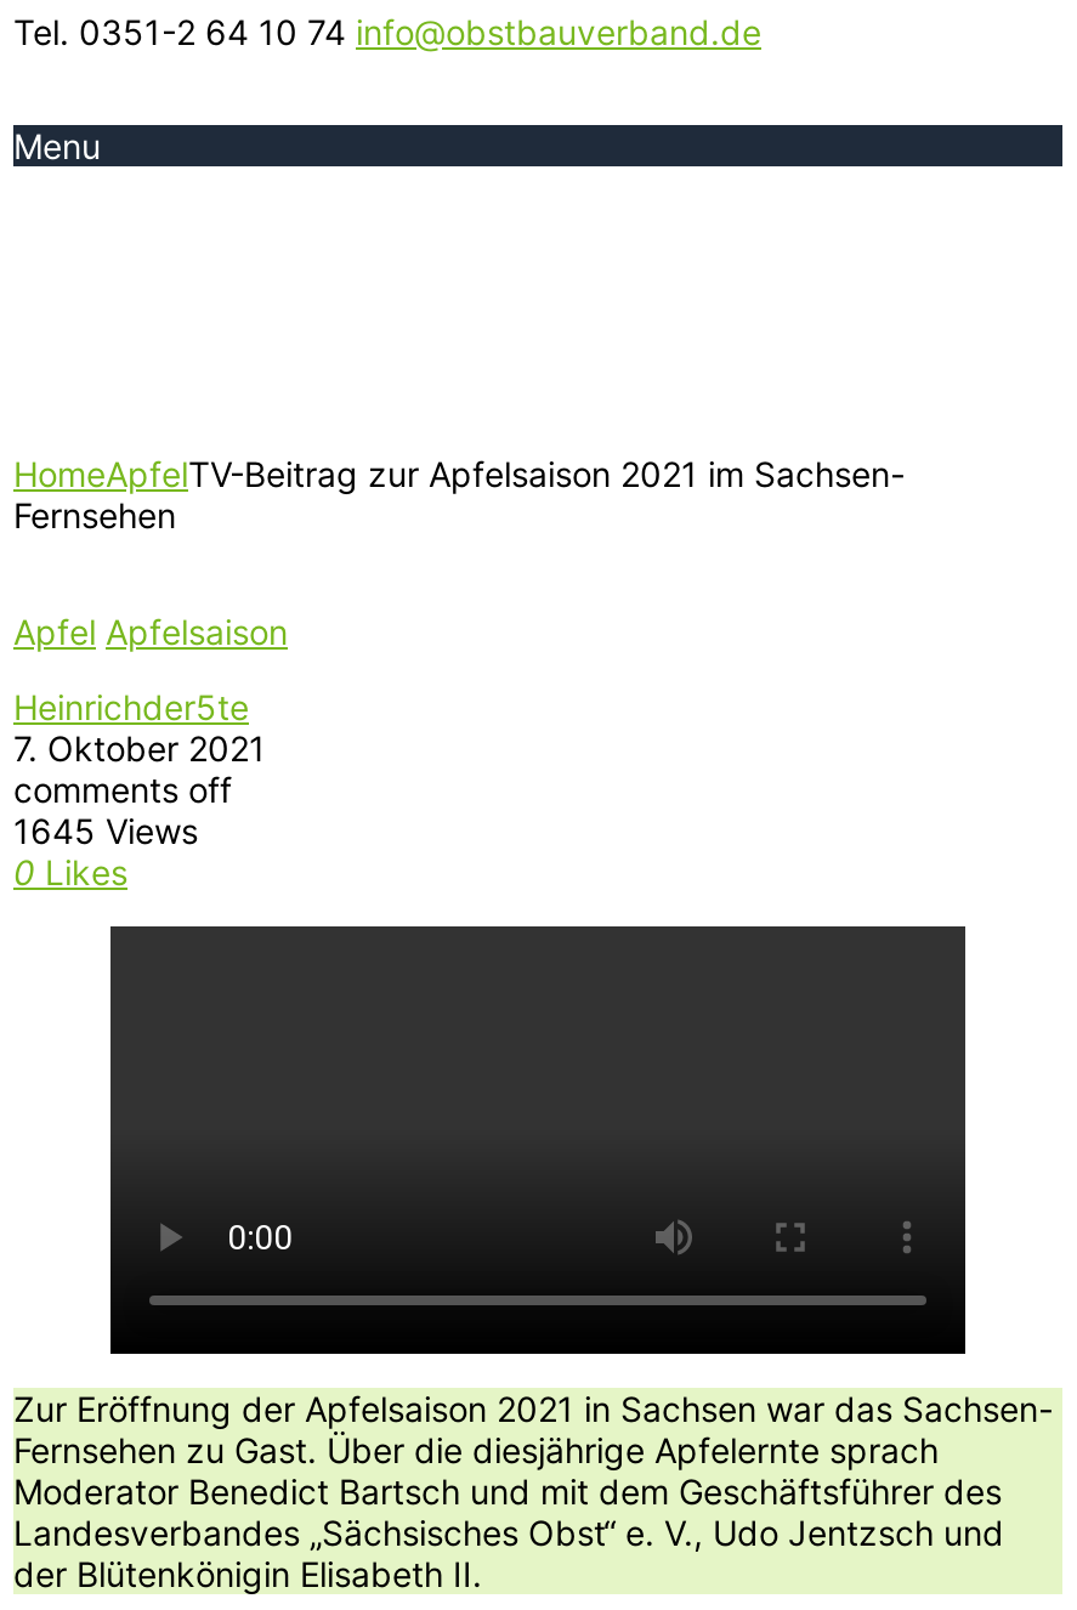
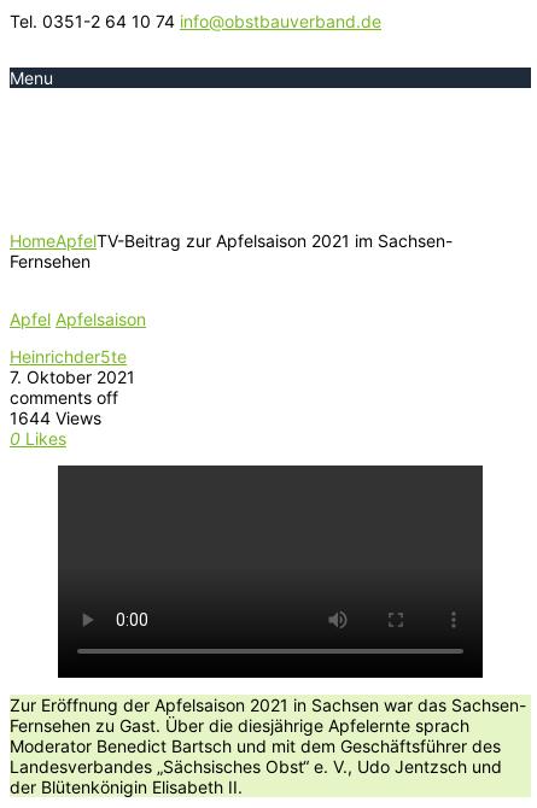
- 1645 Views
+ 1644 Views
